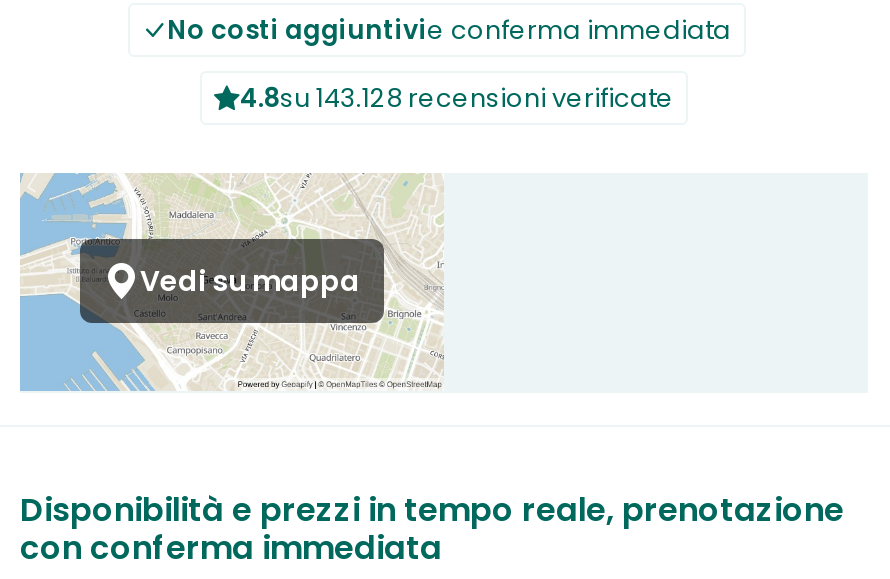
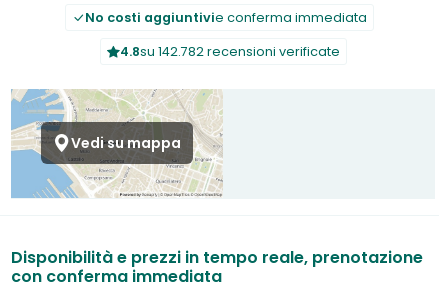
- 4.8su 143.128 recensioni verificate
+ 4.8su 142.782 recensioni verificate
